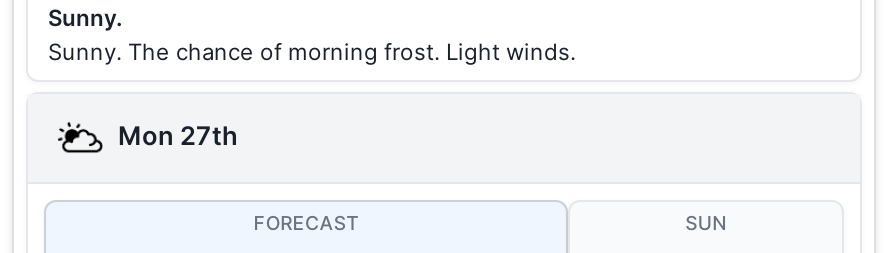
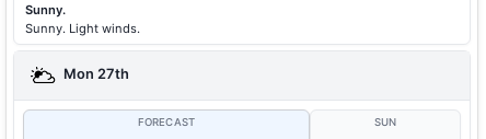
- Sunny. The chance of morning frost. Light winds.
+ Sunny. Light winds.
